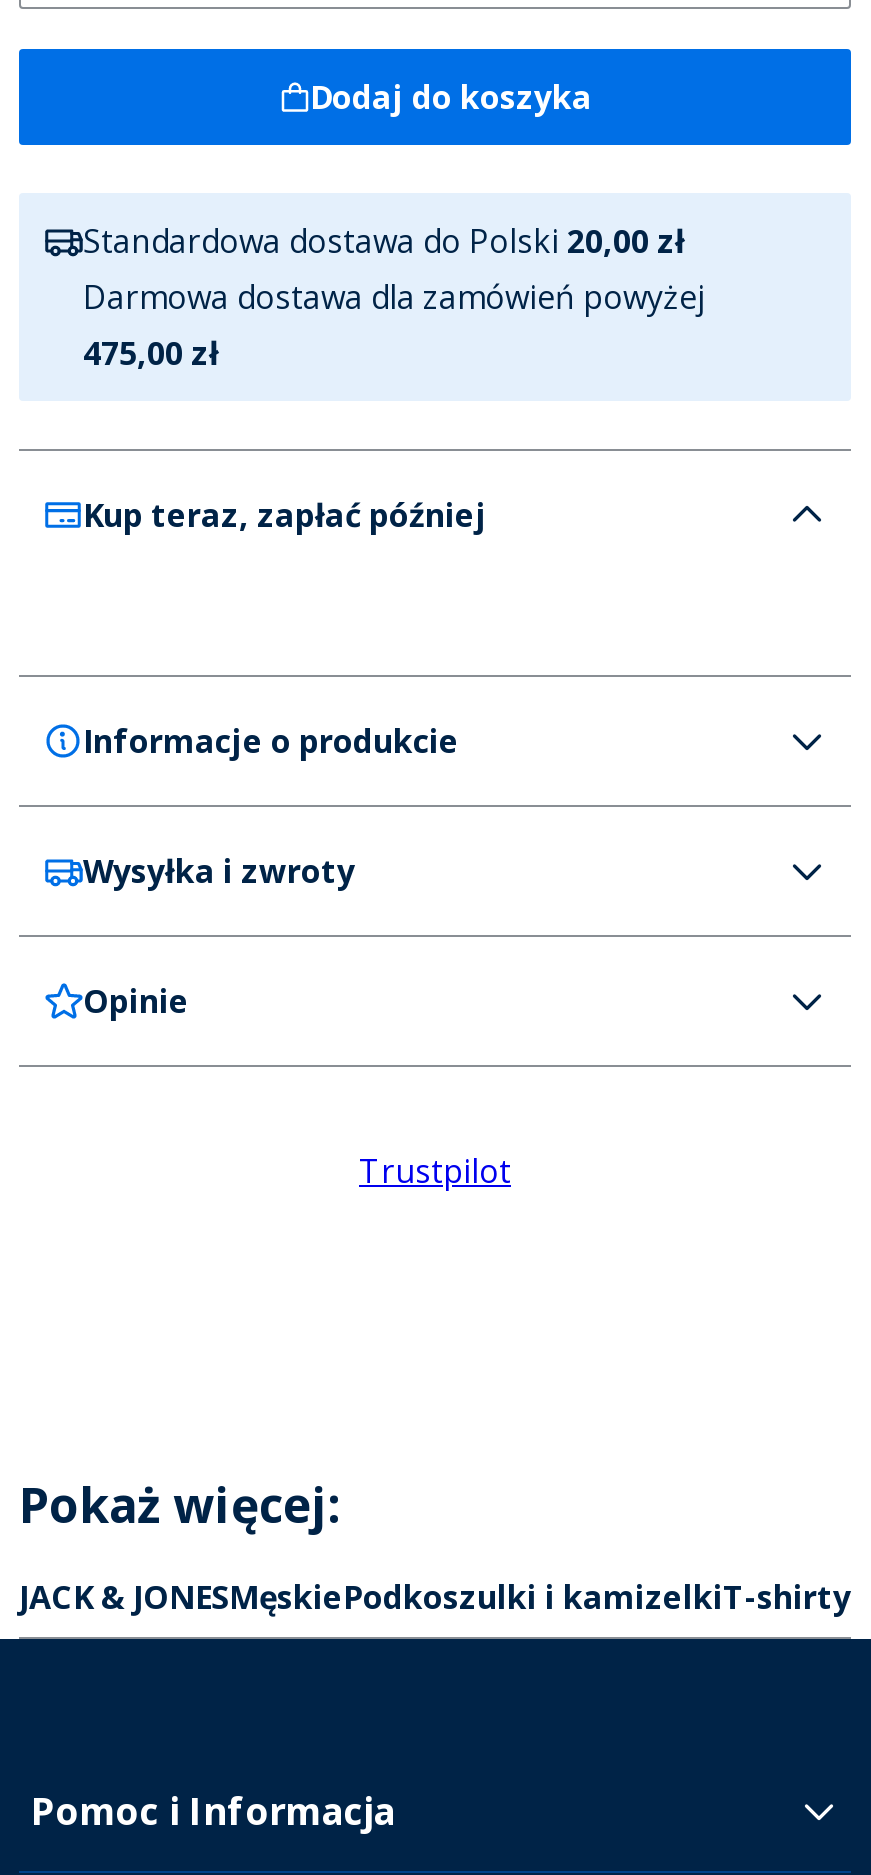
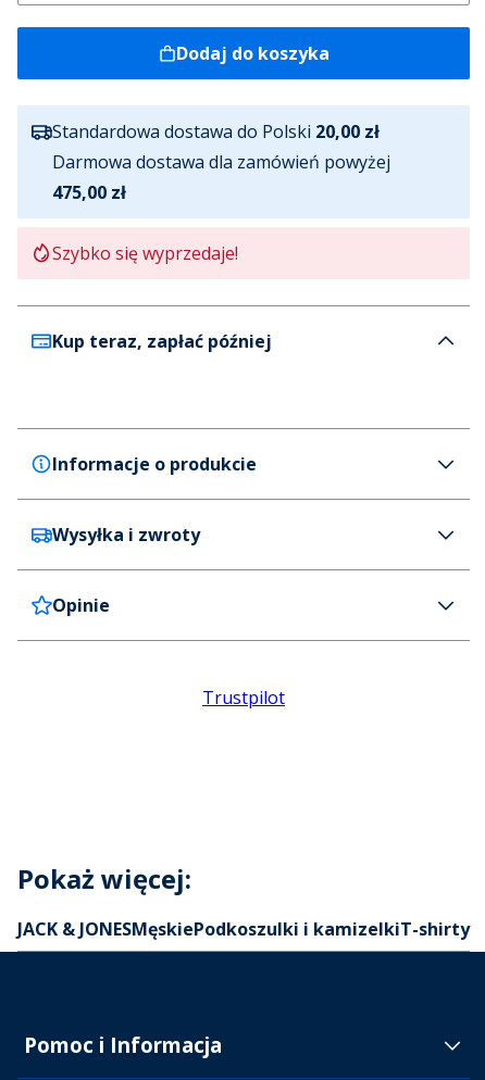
+ Szybko się wyprzedaje!
